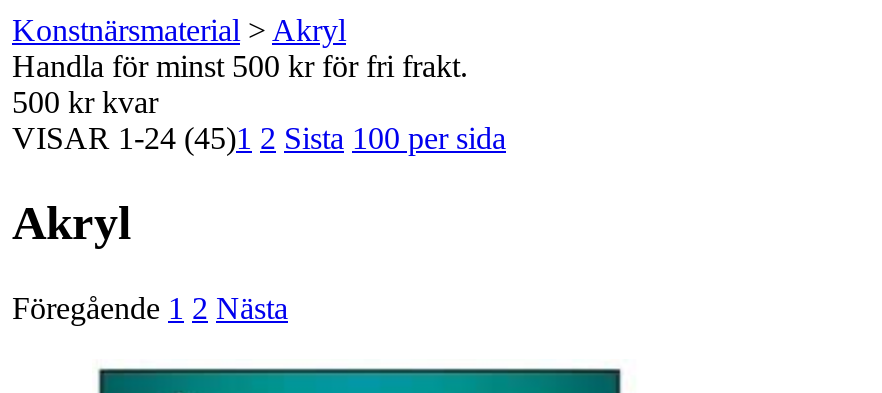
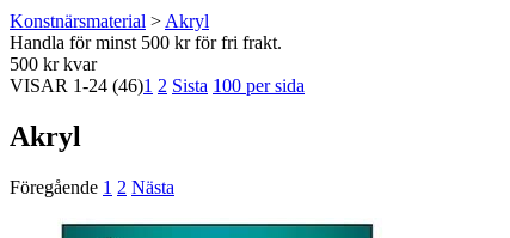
- VISAR 1-24 (45)1 2 Sista 100 per sida
+ VISAR 1-24 (46)1 2 Sista 100 per sida
